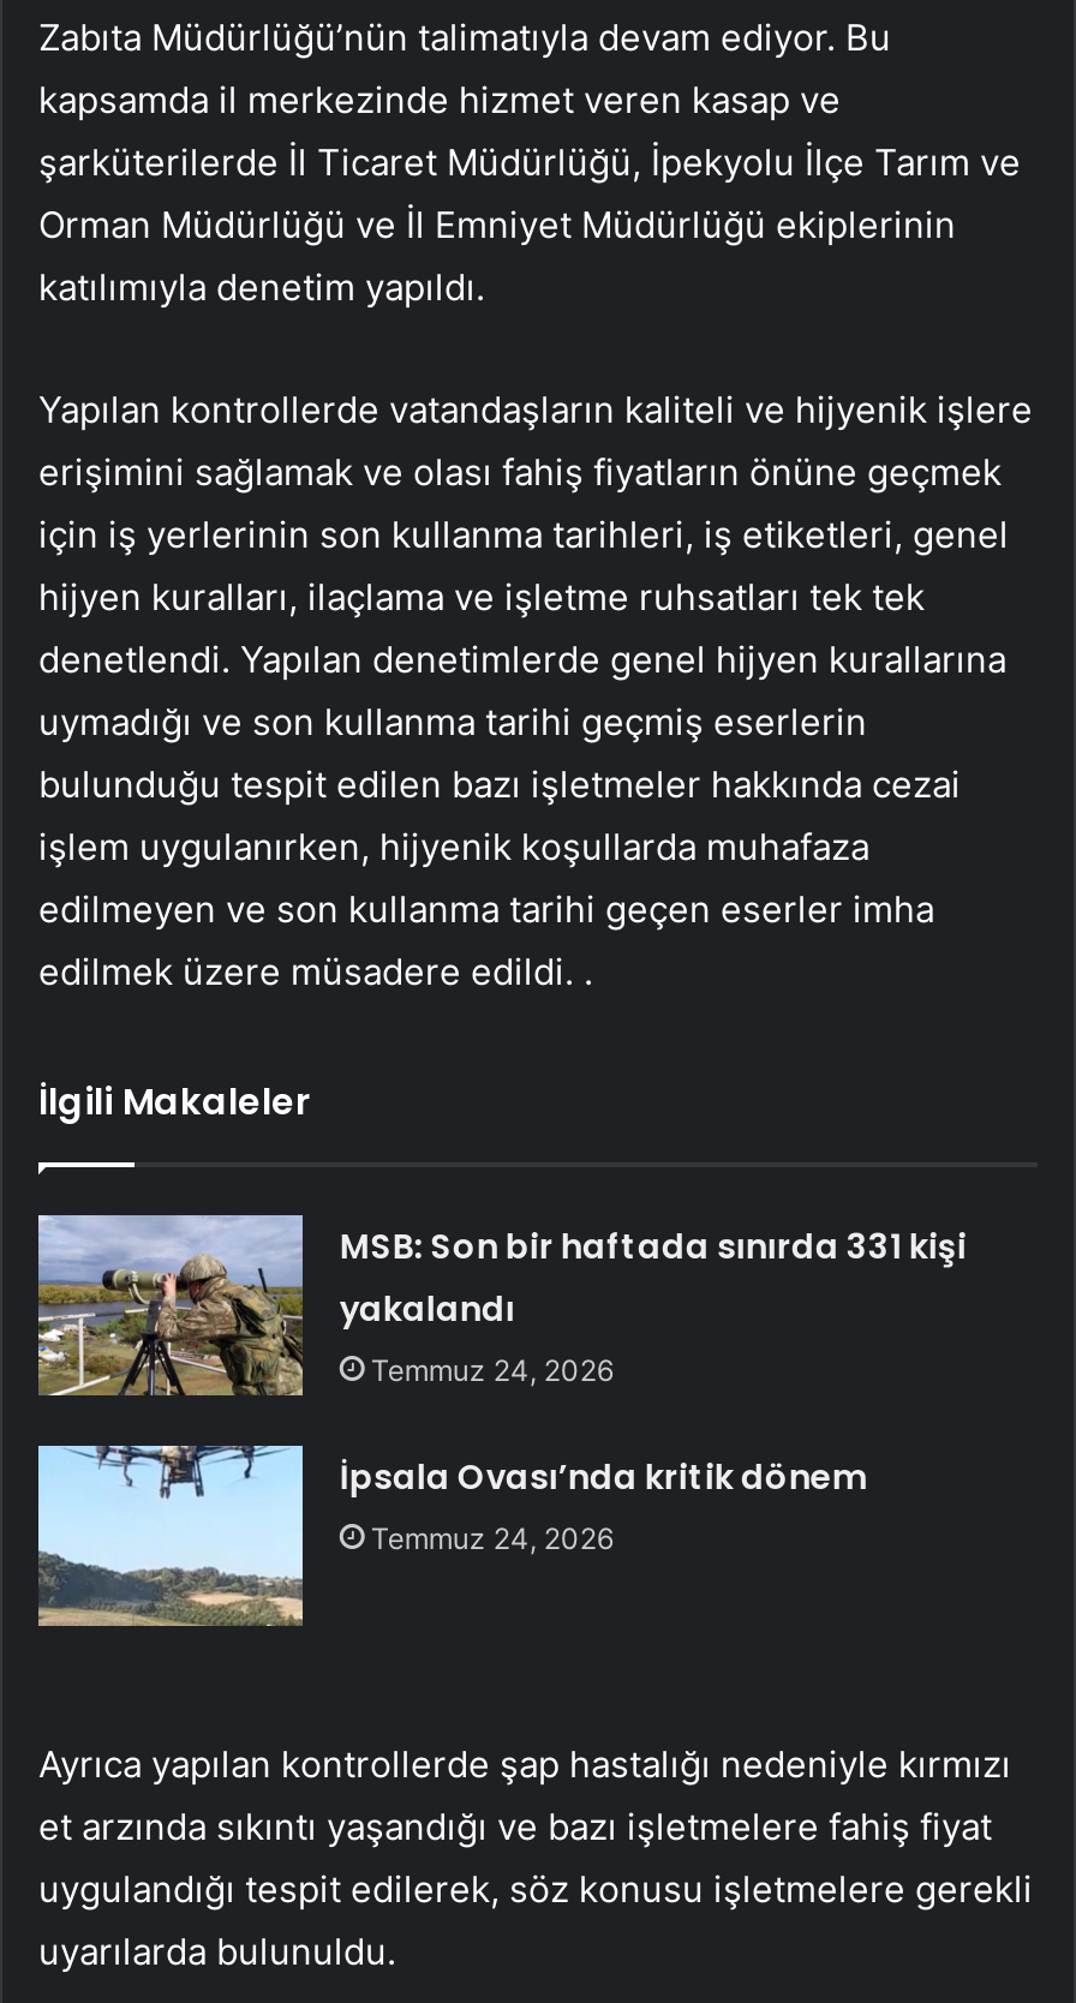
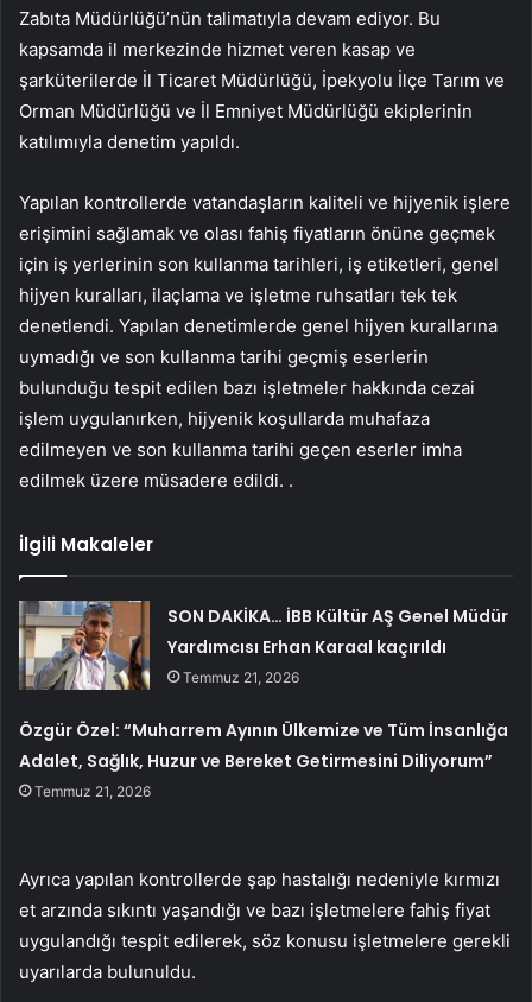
- [image]
- MSB: Son bir haftada sınırda 331 kişi
- yakalandı
- Temmuz 24, 2026
+ [image]
+ SON DAKİKA… İBB Kültür AŞ Genel Müdür
+ Yardımcısı Erhan Karaal kaçırıldı
+ Temmuz 21, 2026

- İpsala Ovası’nda kritik dönem
- Temmuz 24, 2026
+ Özgür Özel: “Muharrem Ayının Ülkemize ve Tüm İnsanlığa
+ Adalet, Sağlık, Huzur ve Bereket Getirmesini Diliyorum”
+ Temmuz 21, 2026
